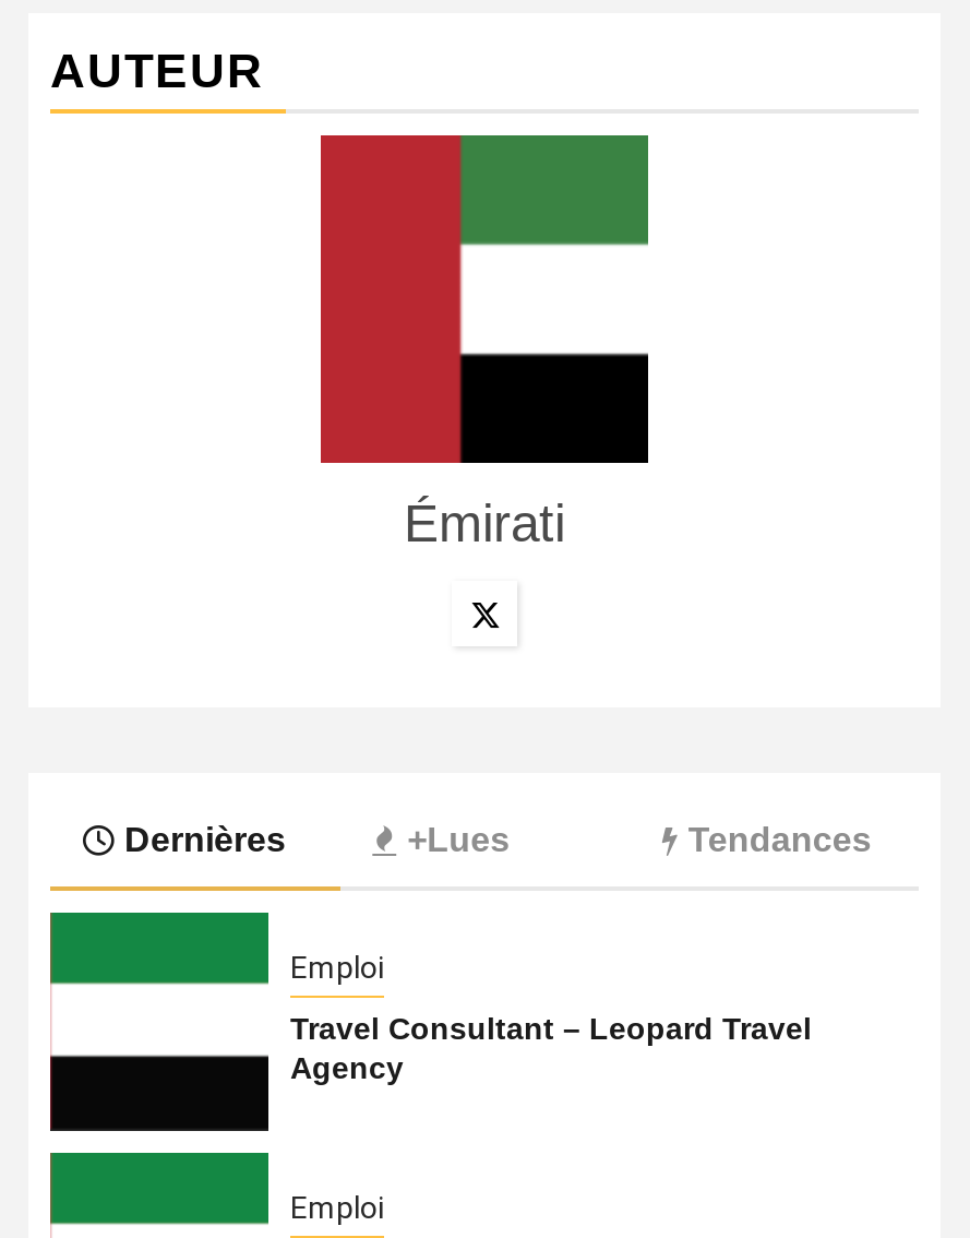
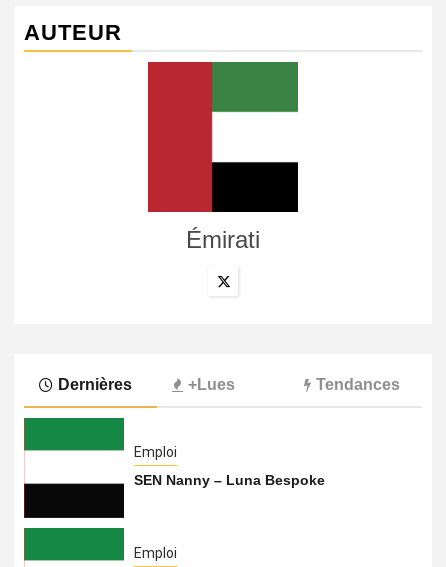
- Travel Consultant – Leopard Travel
- Agency
+ SEN Nanny – Luna Bespoke
